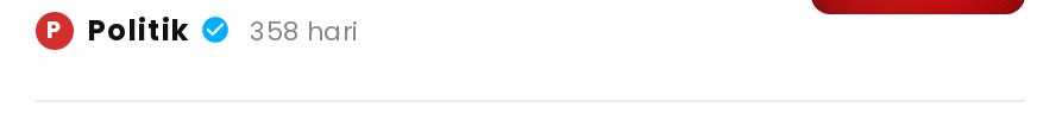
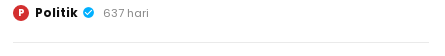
- P Politik 358 hari
+ P Politik 637 hari
